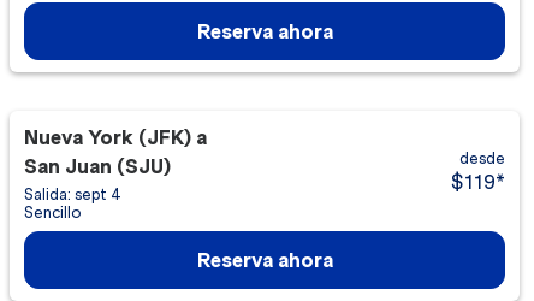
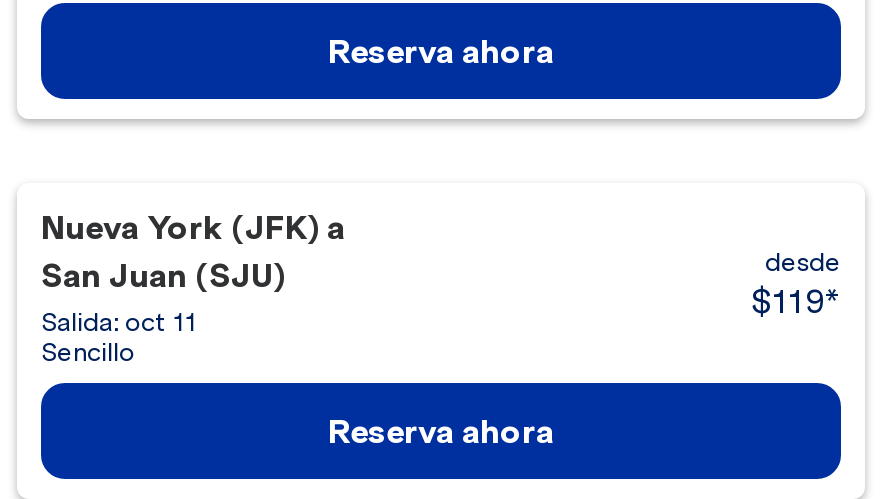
- Salida: sept 4
+ Salida: oct 11
